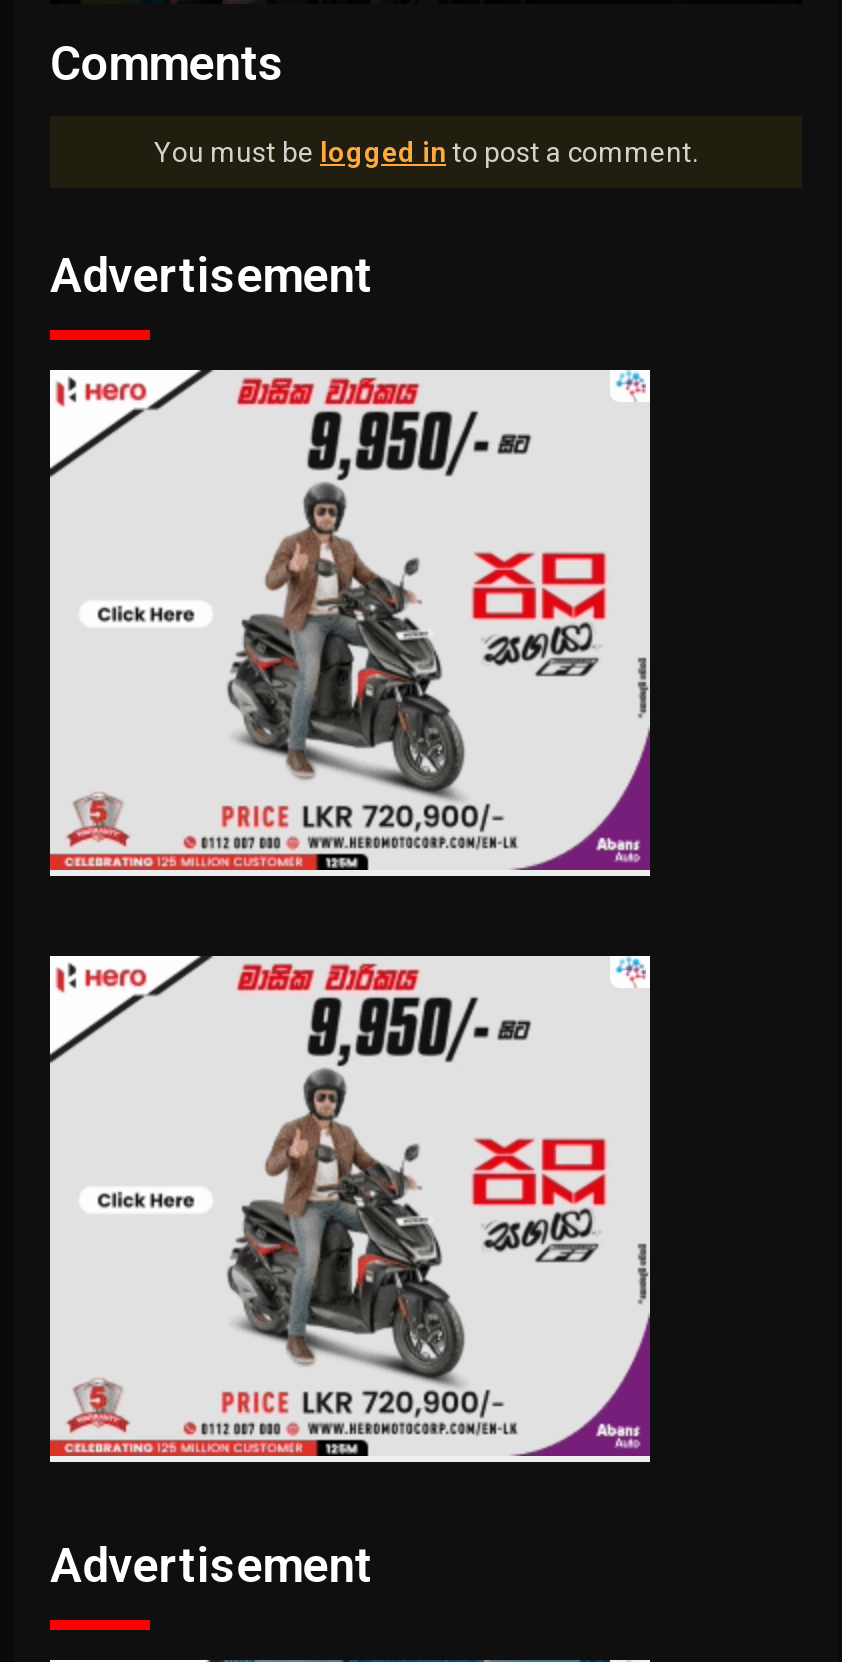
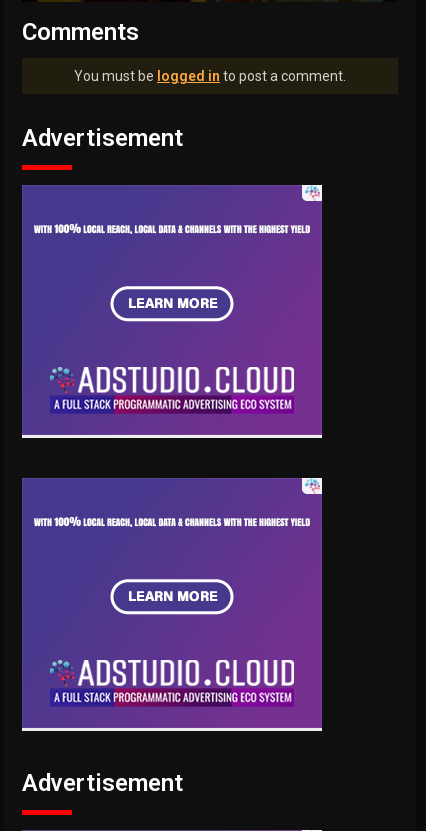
- [image]
+ [image]

- [image]
+ [image]
